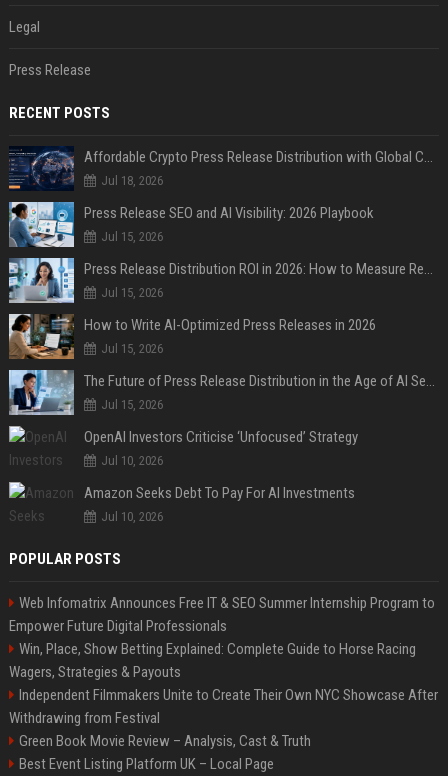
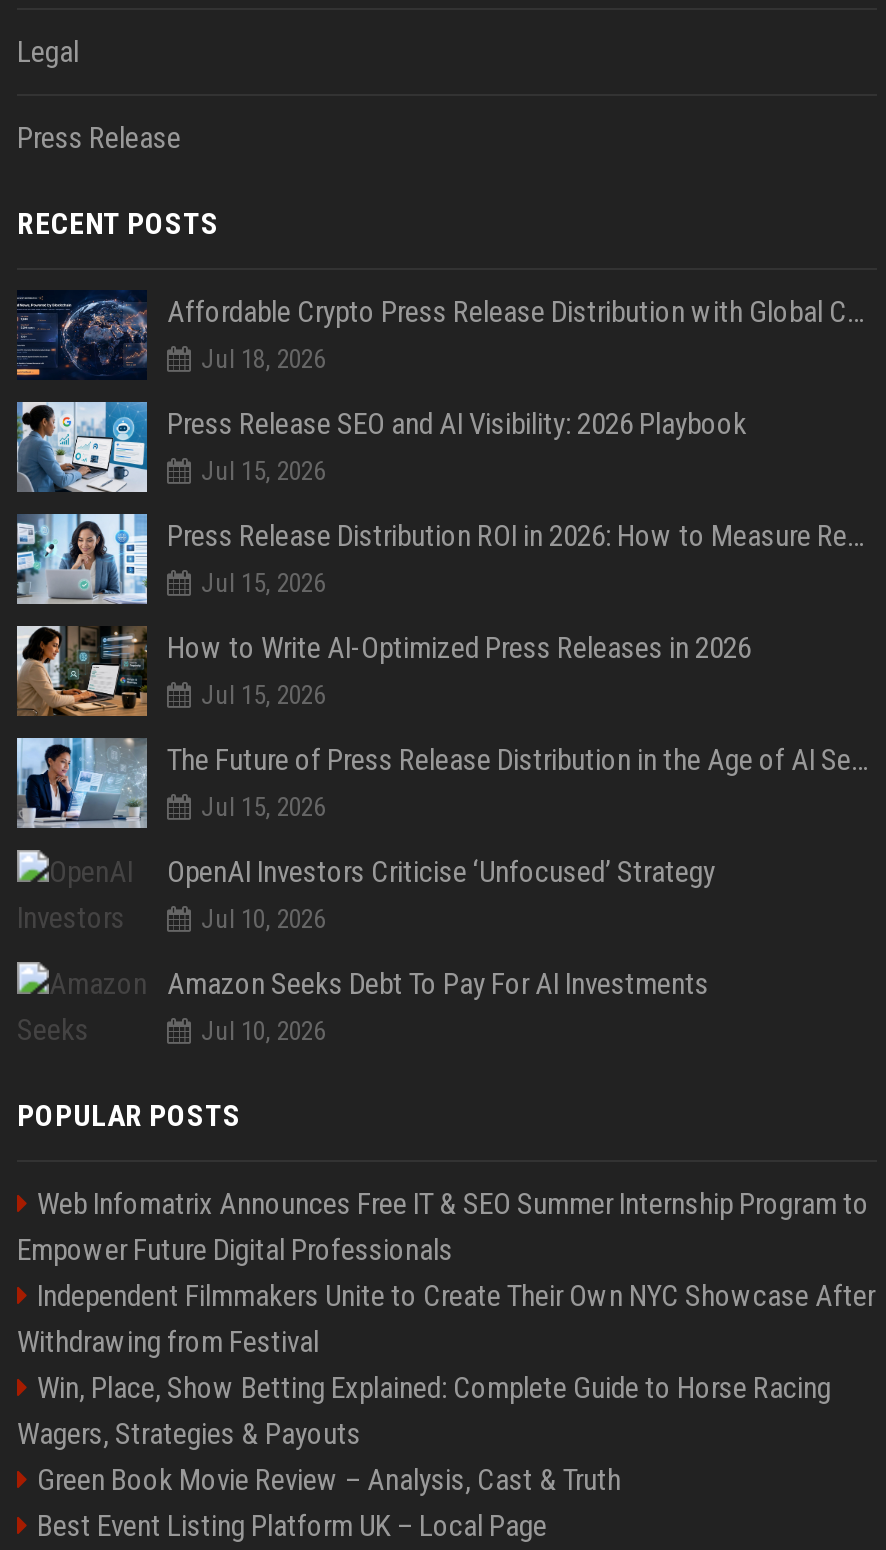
moved down: Win, Place, Show Betting Explained: Complete Guide to Horse Racing | Wagers, Strategies & Payouts

moved up: Independent Filmmakers Unite to Create Their Own NYC Showcase After | Withdrawing from Festival
